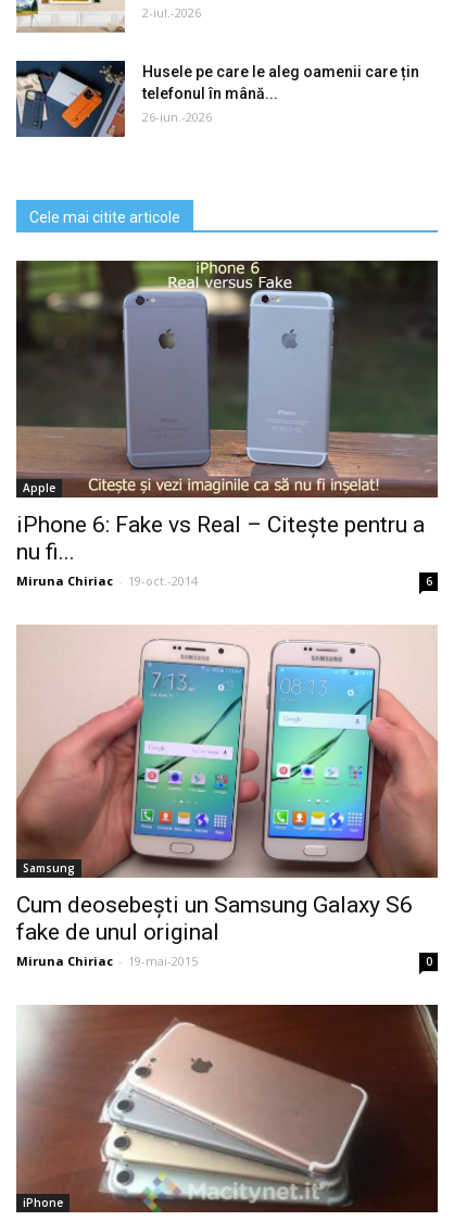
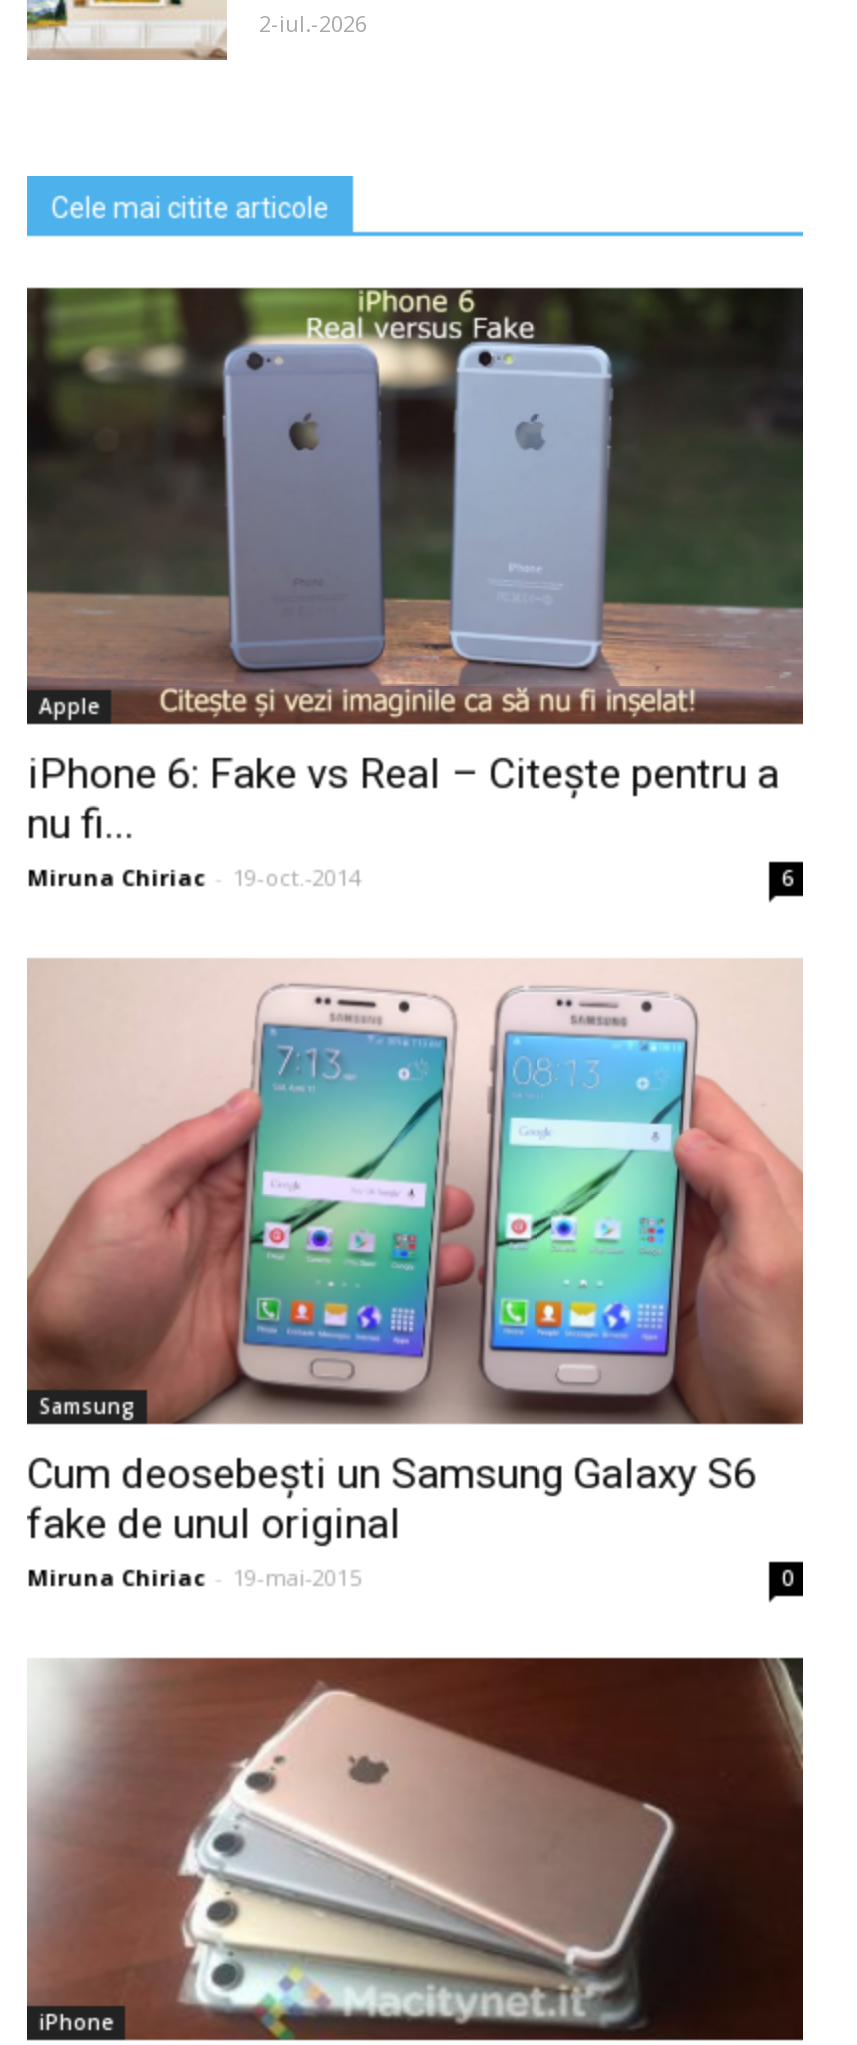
- [image]
- Husele pe care le aleg oamenii care țin
- telefonul în mână...
- 26-iun.-2026
